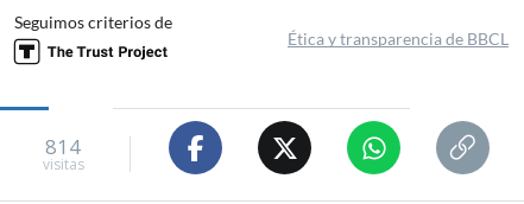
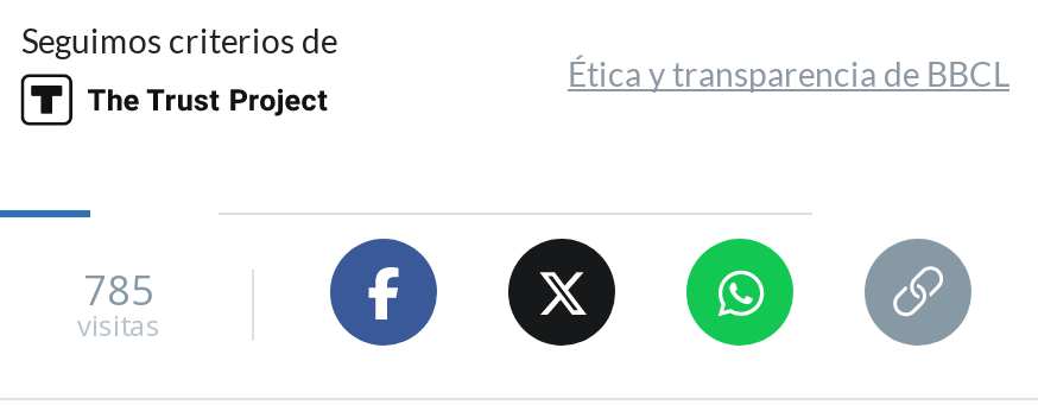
- 814
+ 785
